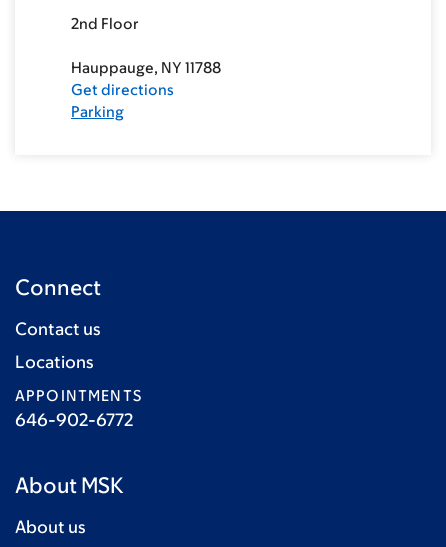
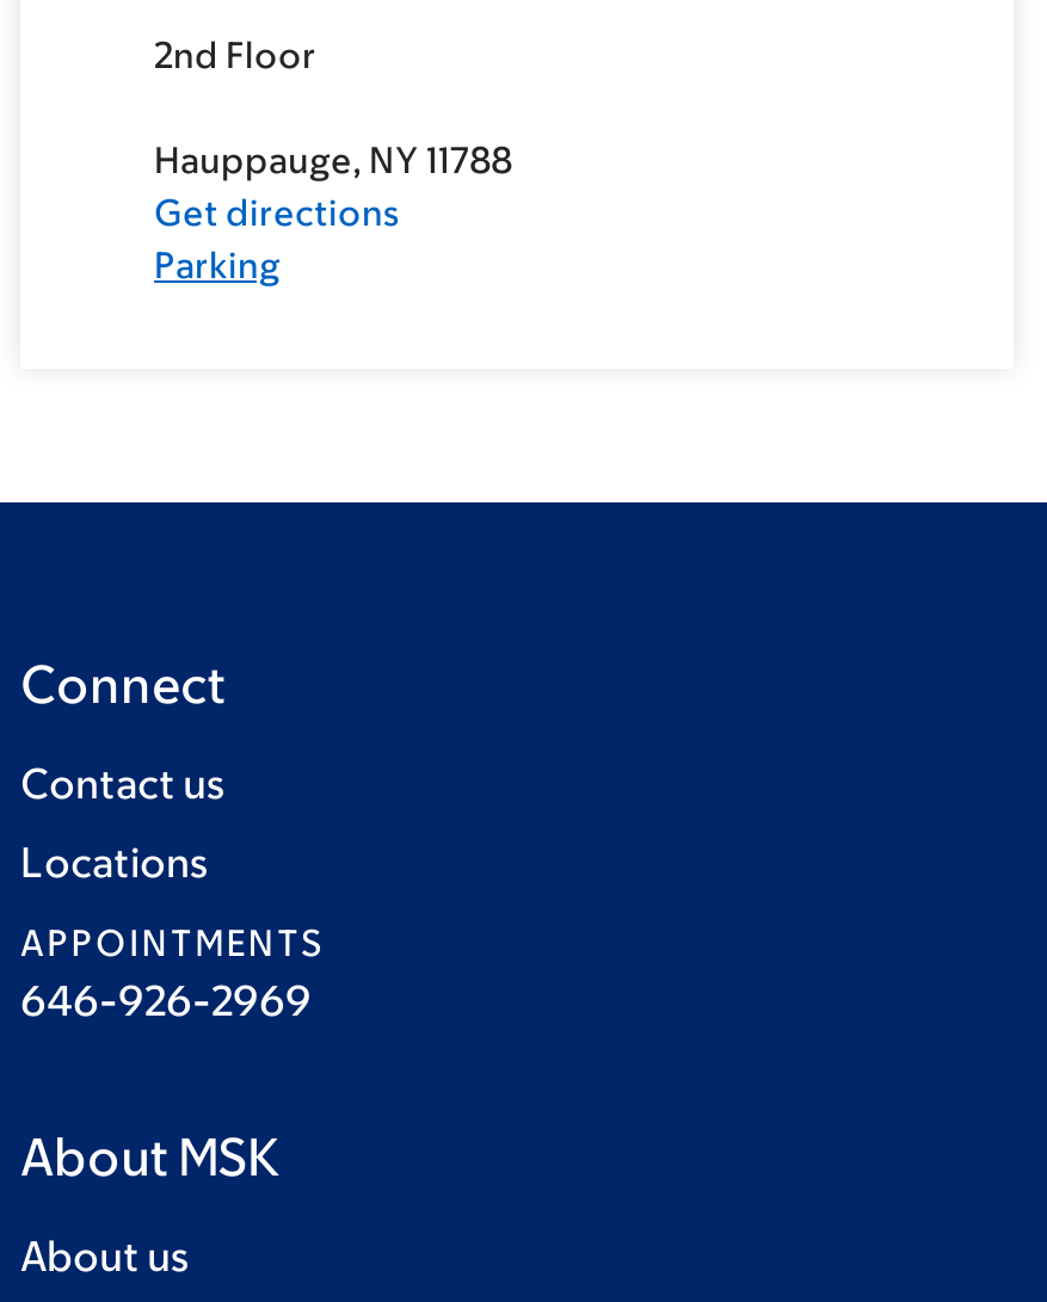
- 646-902-6772
+ 646-926-2969
